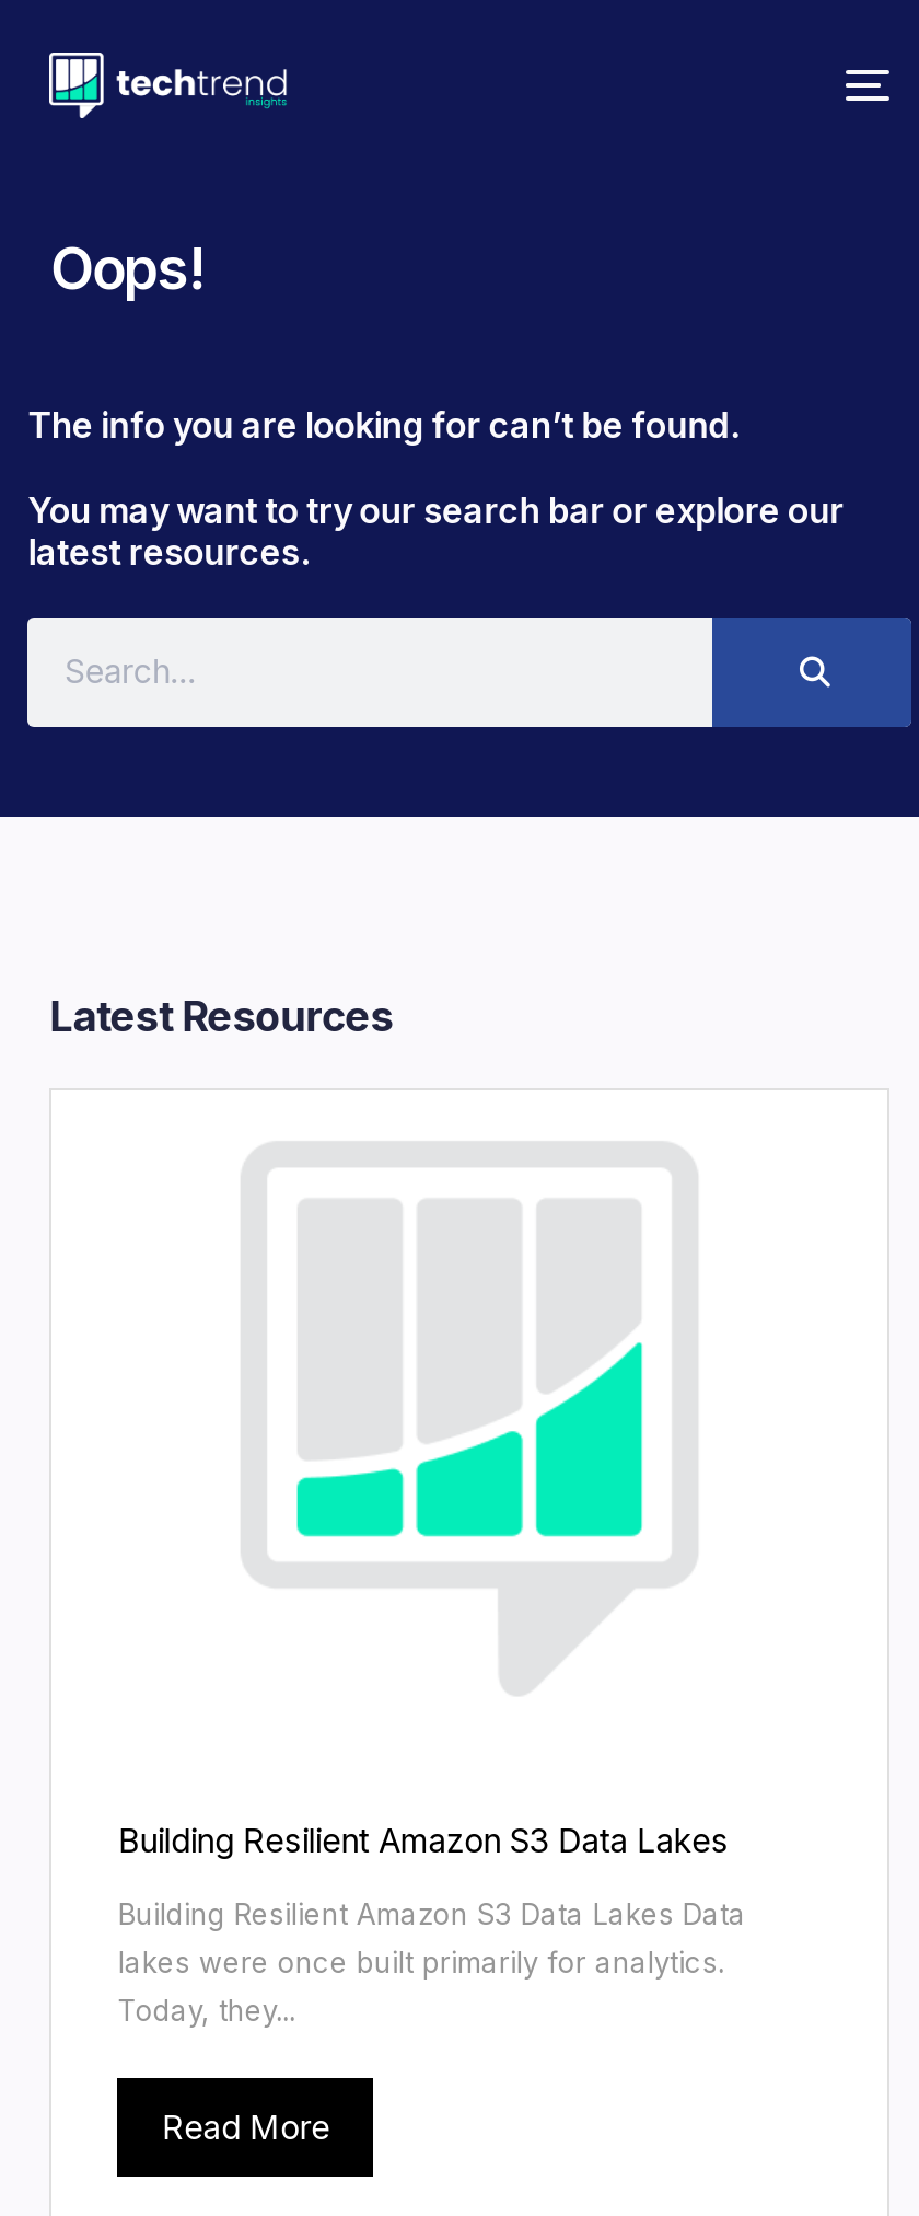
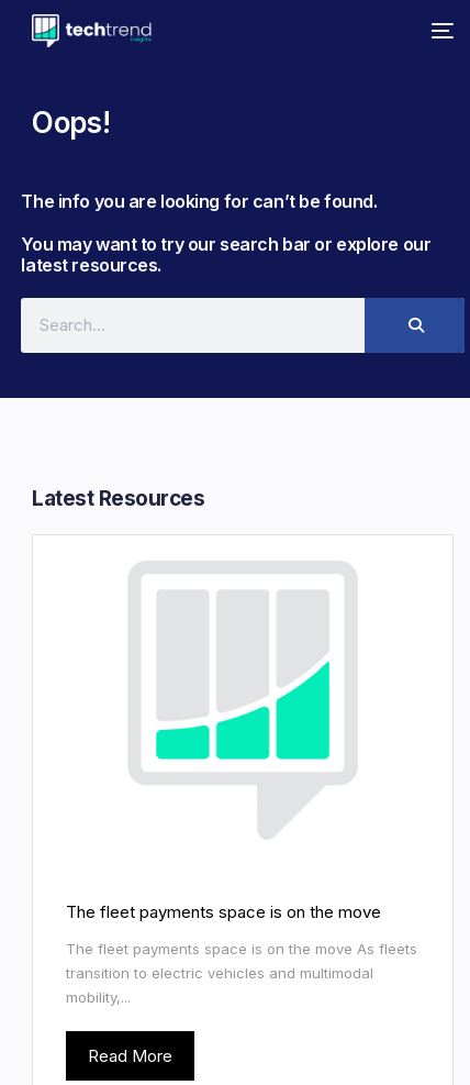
- Building Resilient Amazon S3 Data Lakes
+ The fleet payments space is on the move

- Building Resilient Amazon S3 Data Lakes Data
- lakes were once built primarily for analytics.
- Today, they...
+ The fleet payments space is on the move As fleets
+ transition to electric vehicles and multimodal
+ mobility,...
